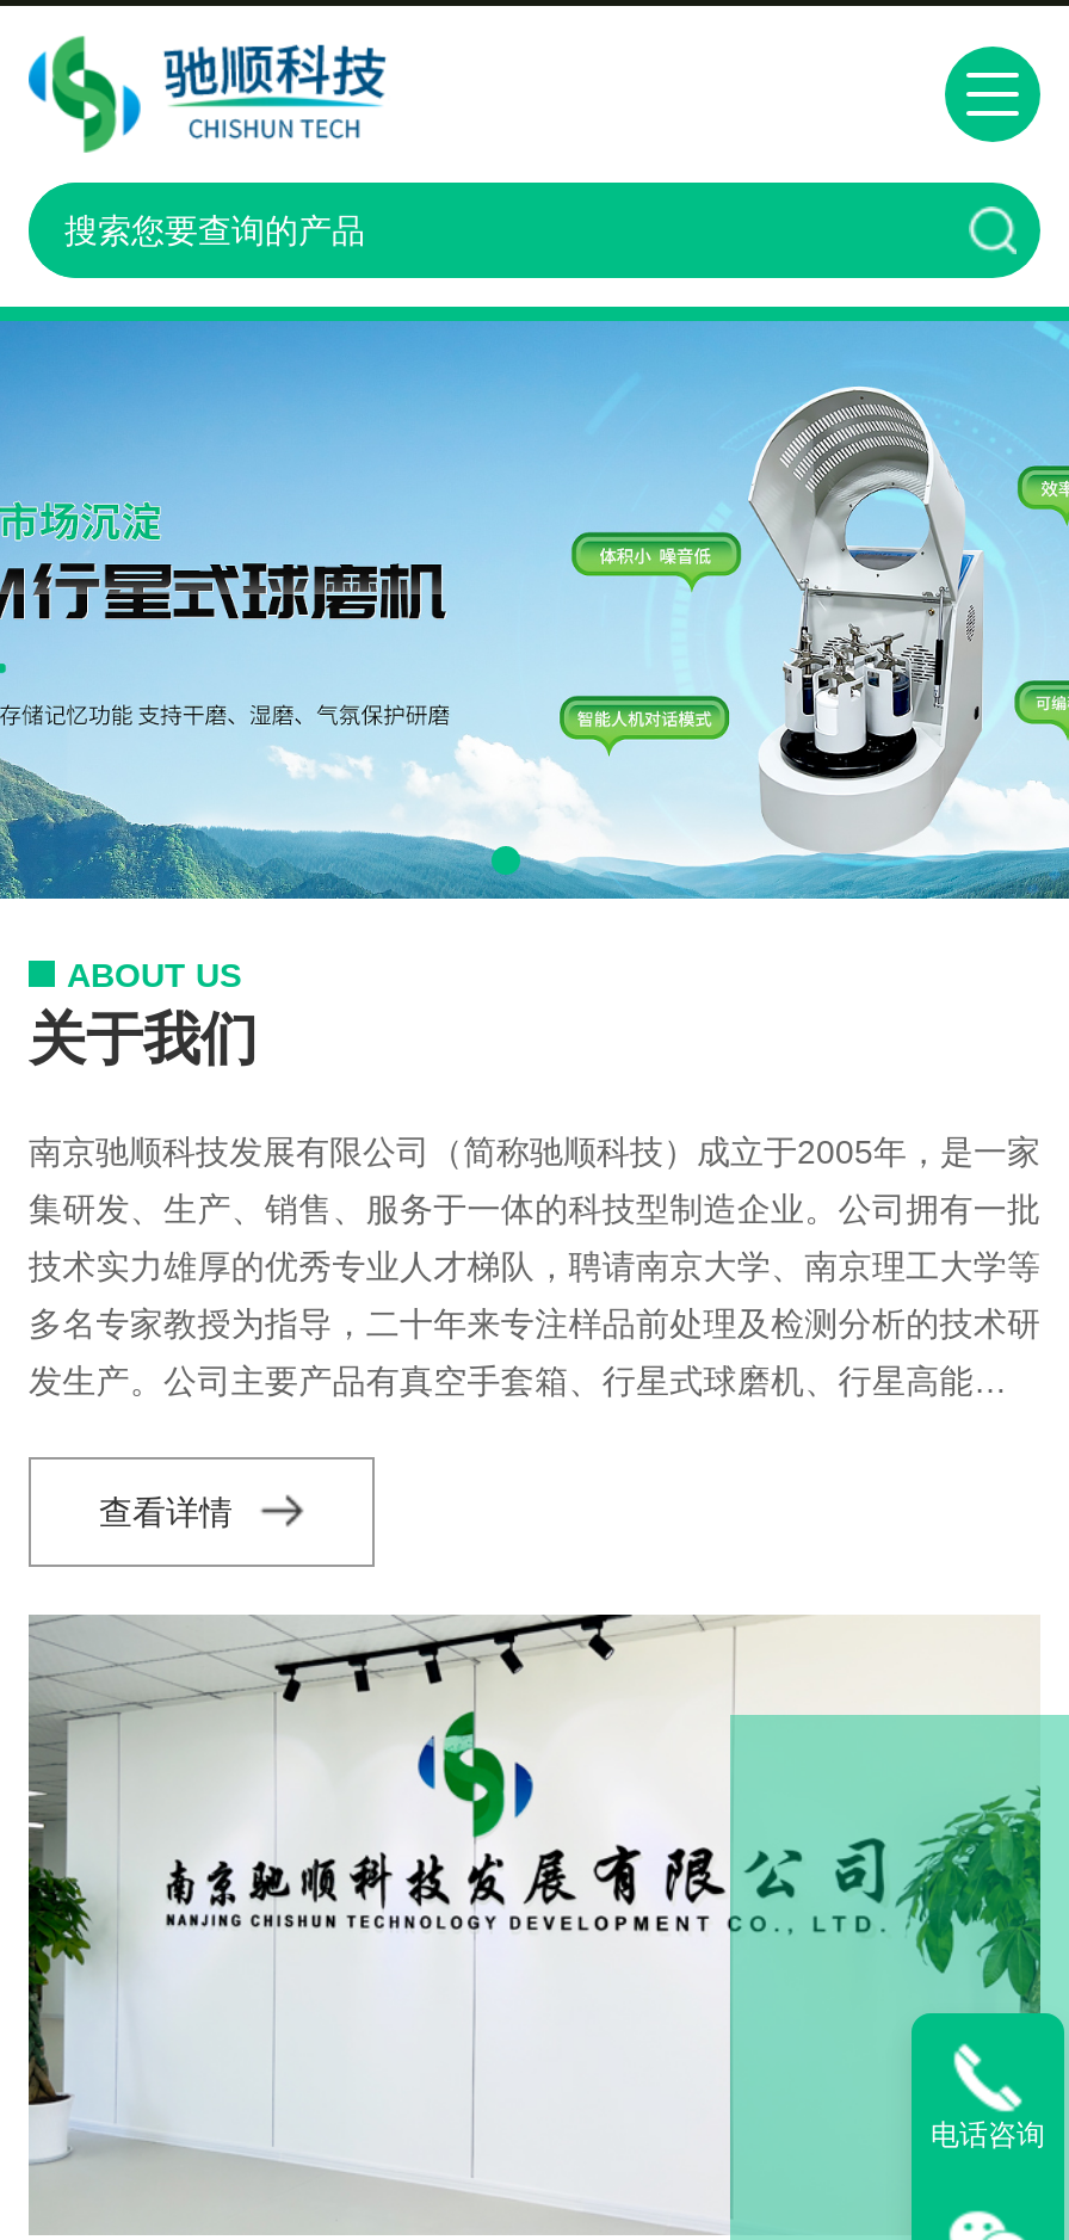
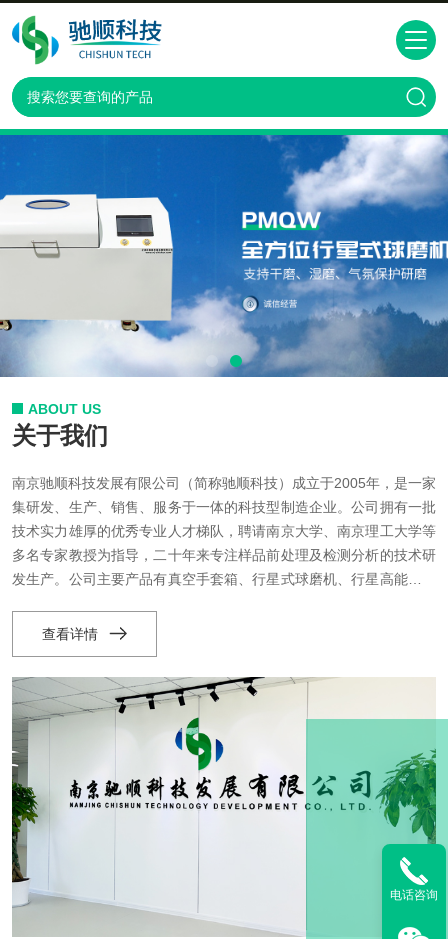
- [image]
+ [image]
